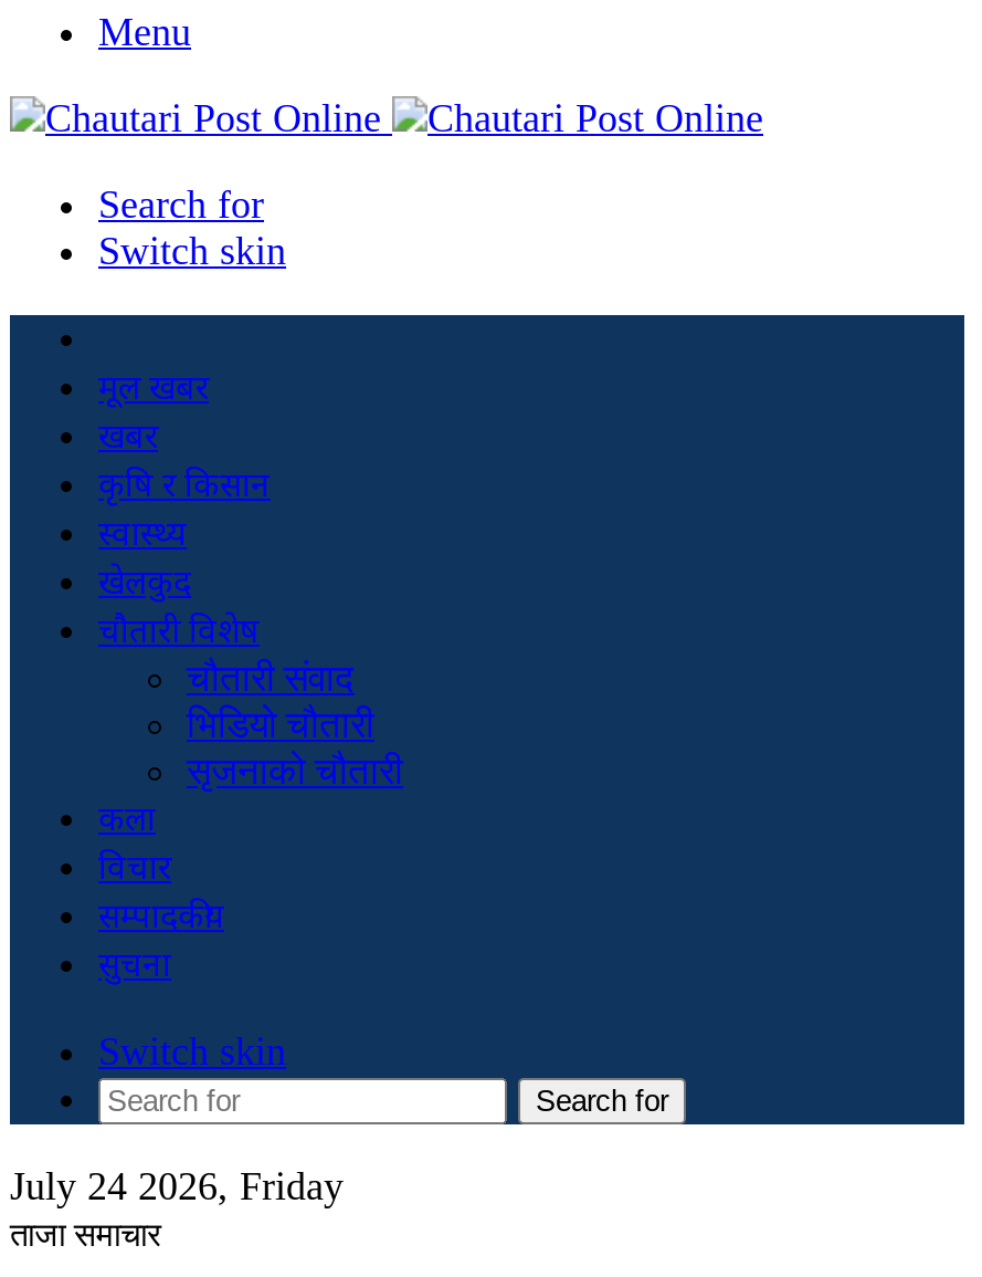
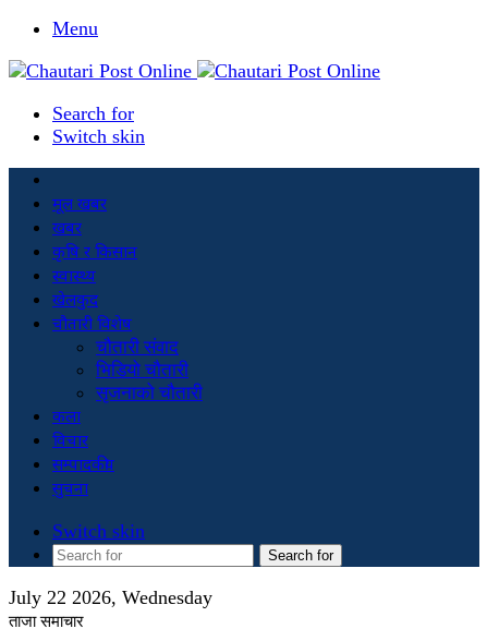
- July 24 2026, Friday
+ July 22 2026, Wednesday
